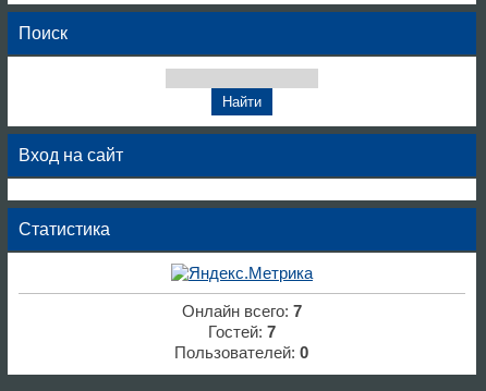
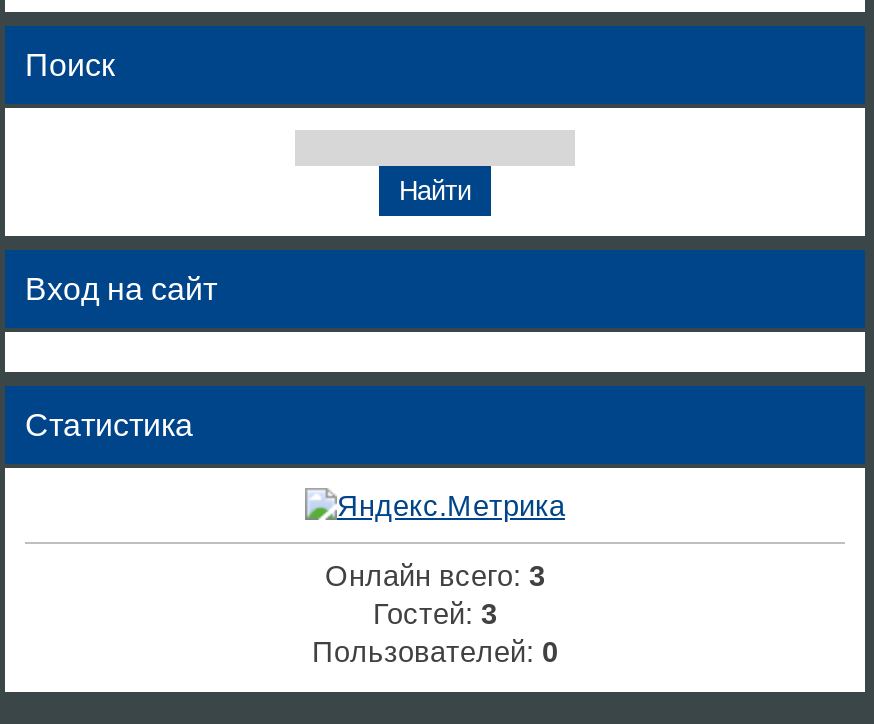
- Онлайн всего: 7
+ Онлайн всего: 3

- Гостей: 7
+ Гостей: 3
